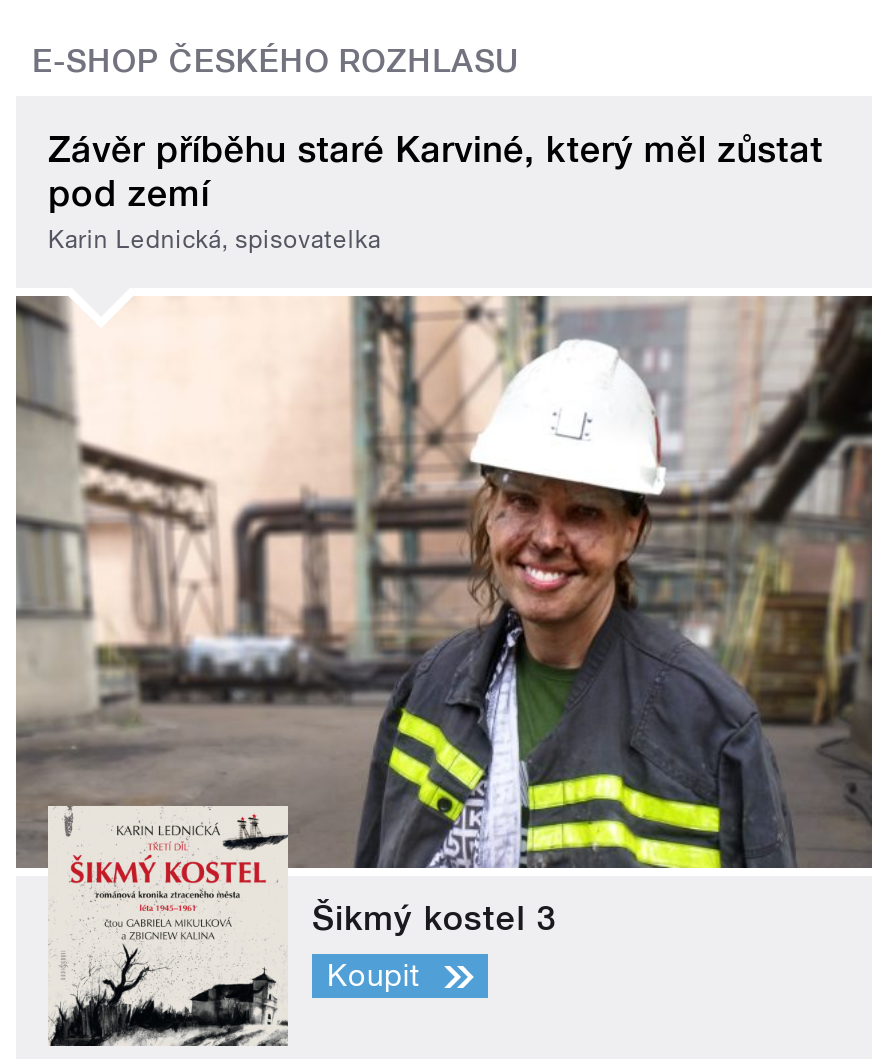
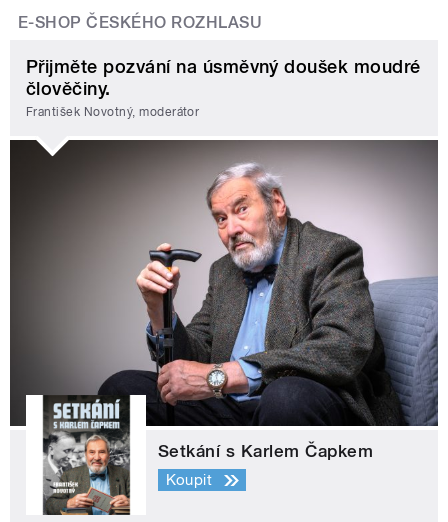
- Závěr příběhu staré Karviné, který měl zůstat
- pod zemí
- Karin Lednická, spisovatelka
+ Přijměte pozvání na úsměvný doušek moudré
+ člověčiny.
+ František Novotný, moderátor

- [image]
- Šikmý kostel 3
+ [image]
+ Setkání s Karlem Čapkem
